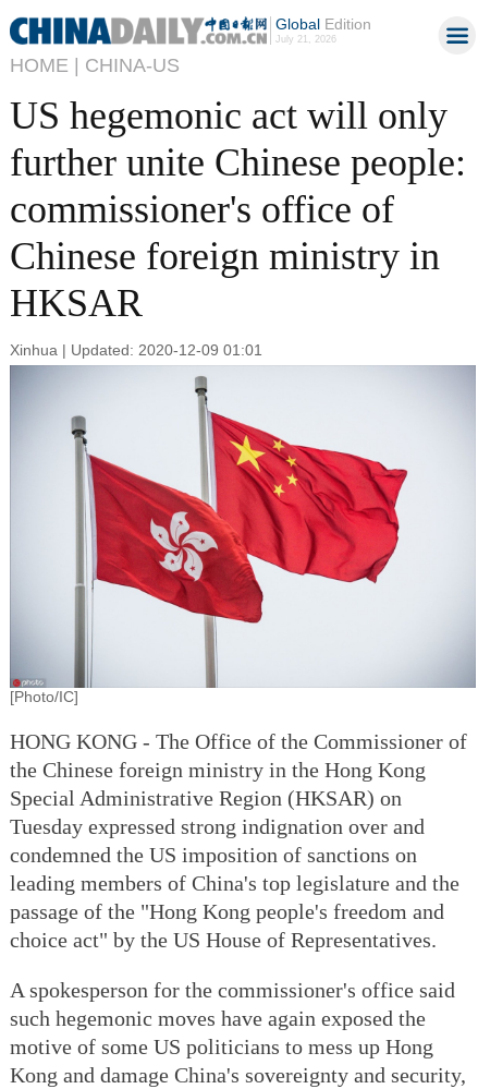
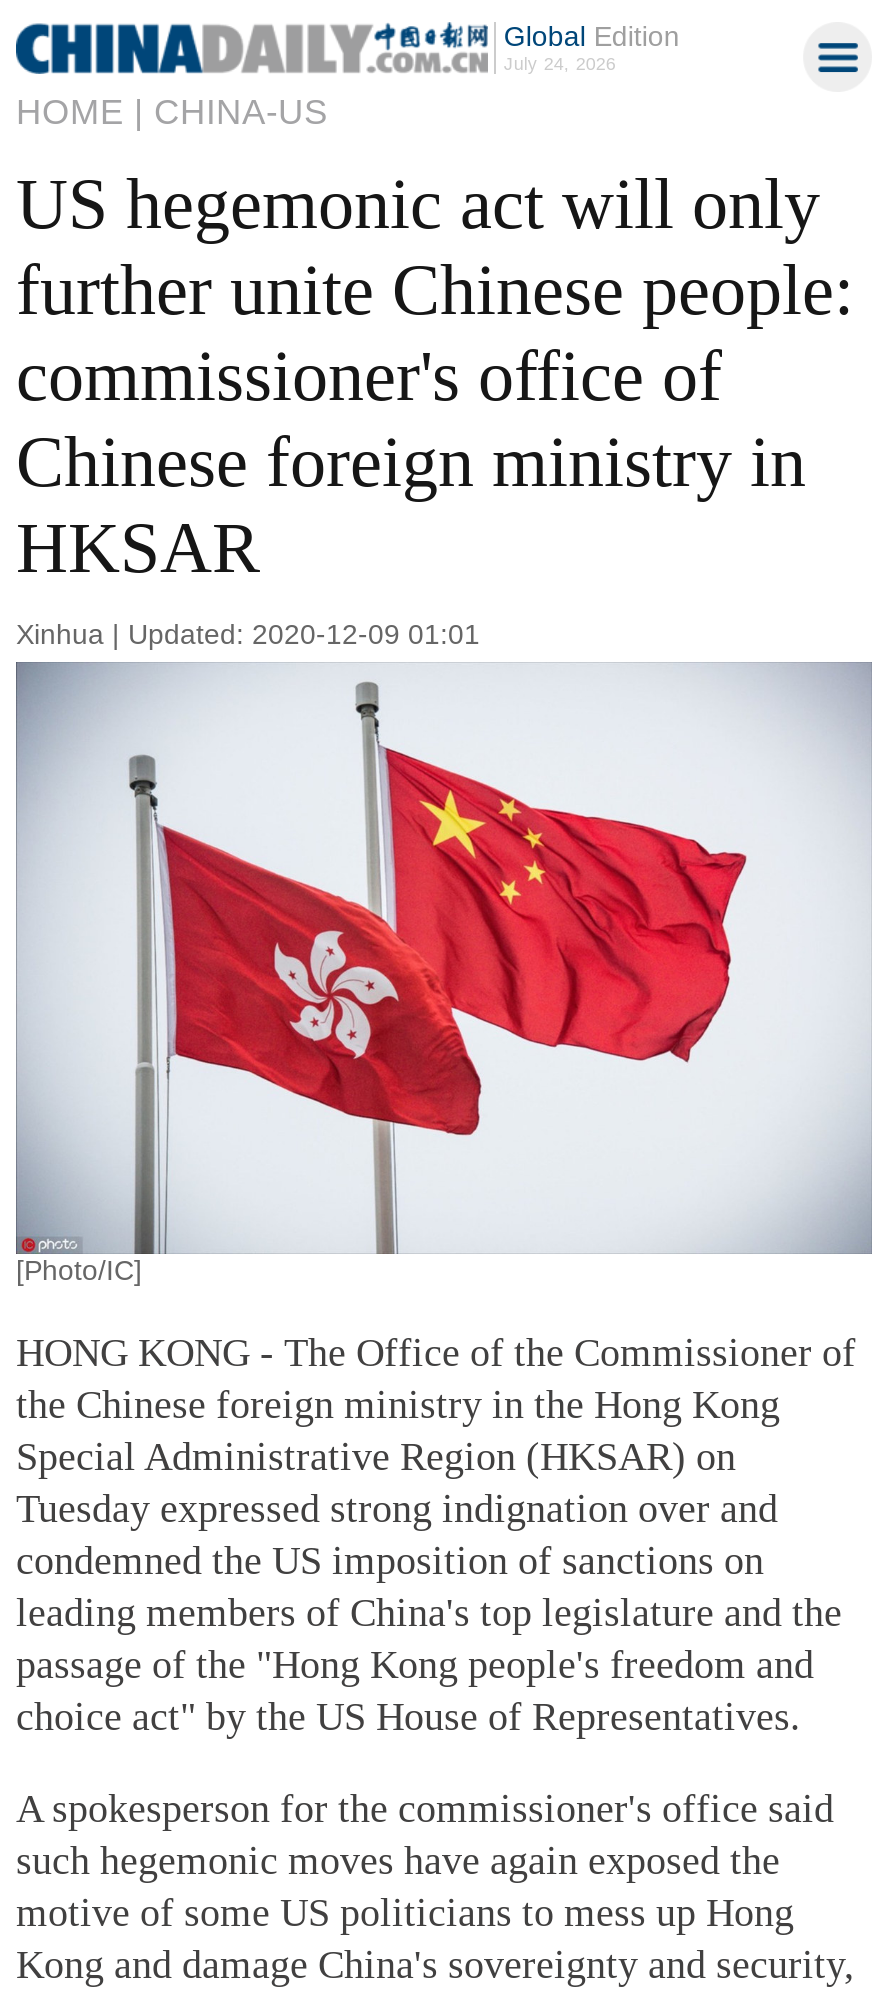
- July 21, 2026
+ July 24, 2026
